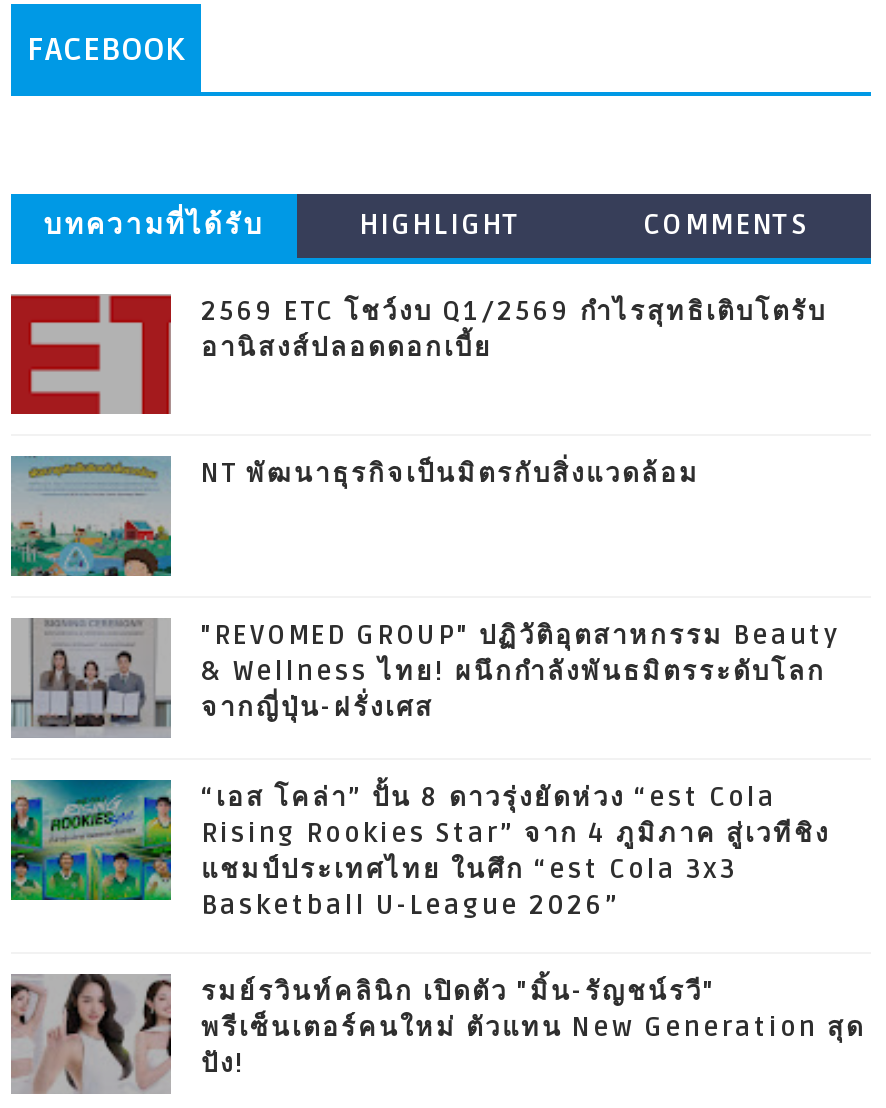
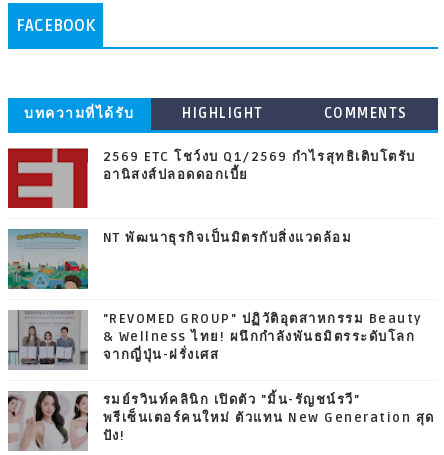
- [image]
- “เอส โคล่า” ปั้น 8 ดาวรุ่งยัดห่วง “est Cola
- Rising Rookies Star” จาก 4 ภูมิภาค สู่เวทีชิง
- แชมป์ประเทศไทย ในศึก “est Cola 3x3
- Basketball U-League 2026”
